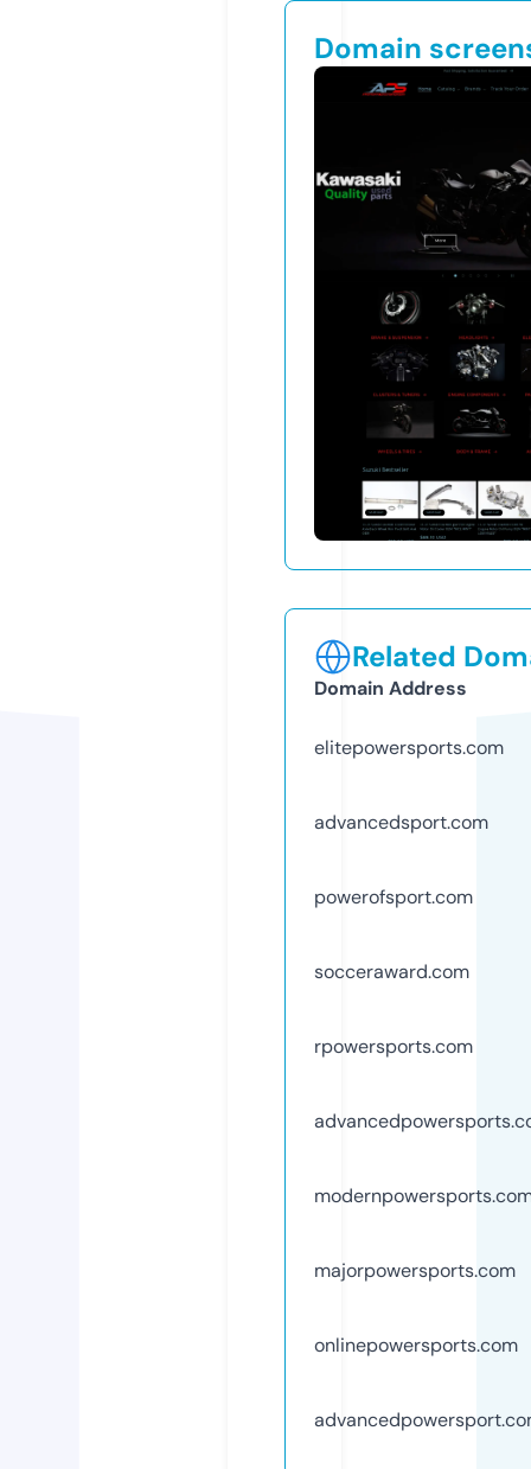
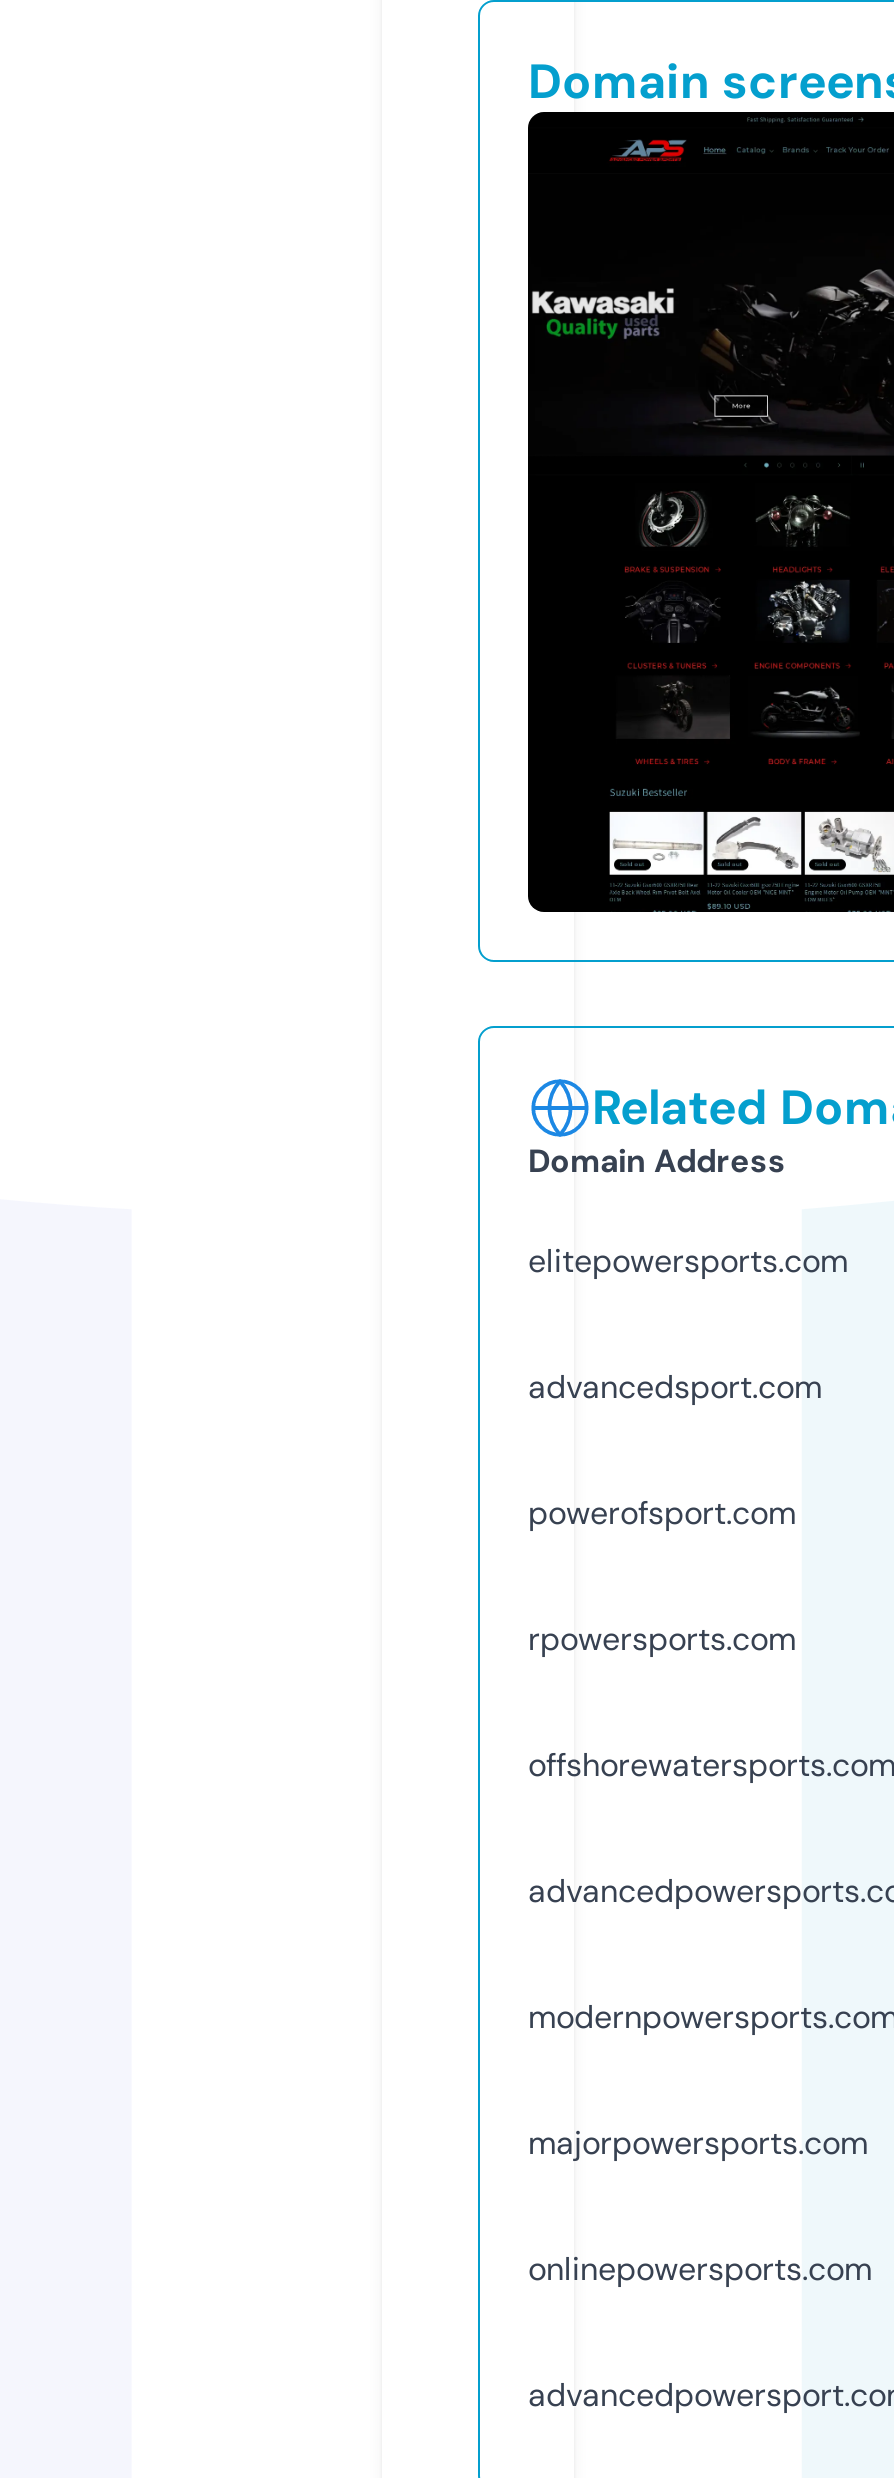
- socceraward.com

moved up: rpowersports.com

+ offshorewatersports.com
